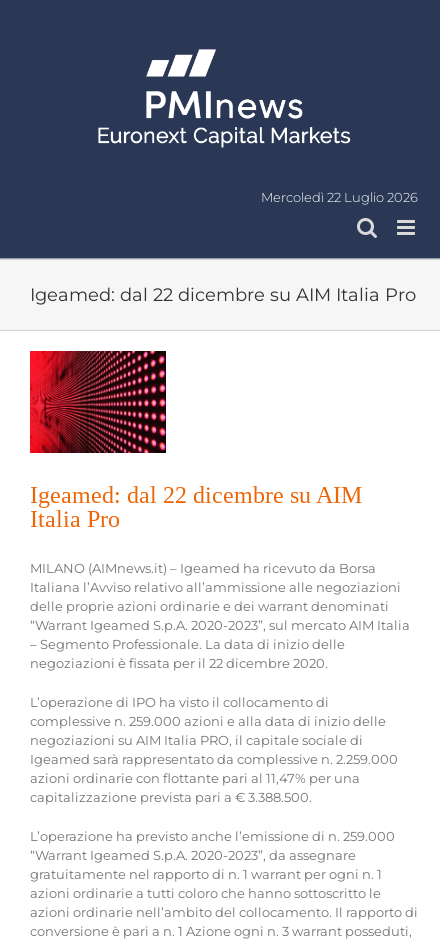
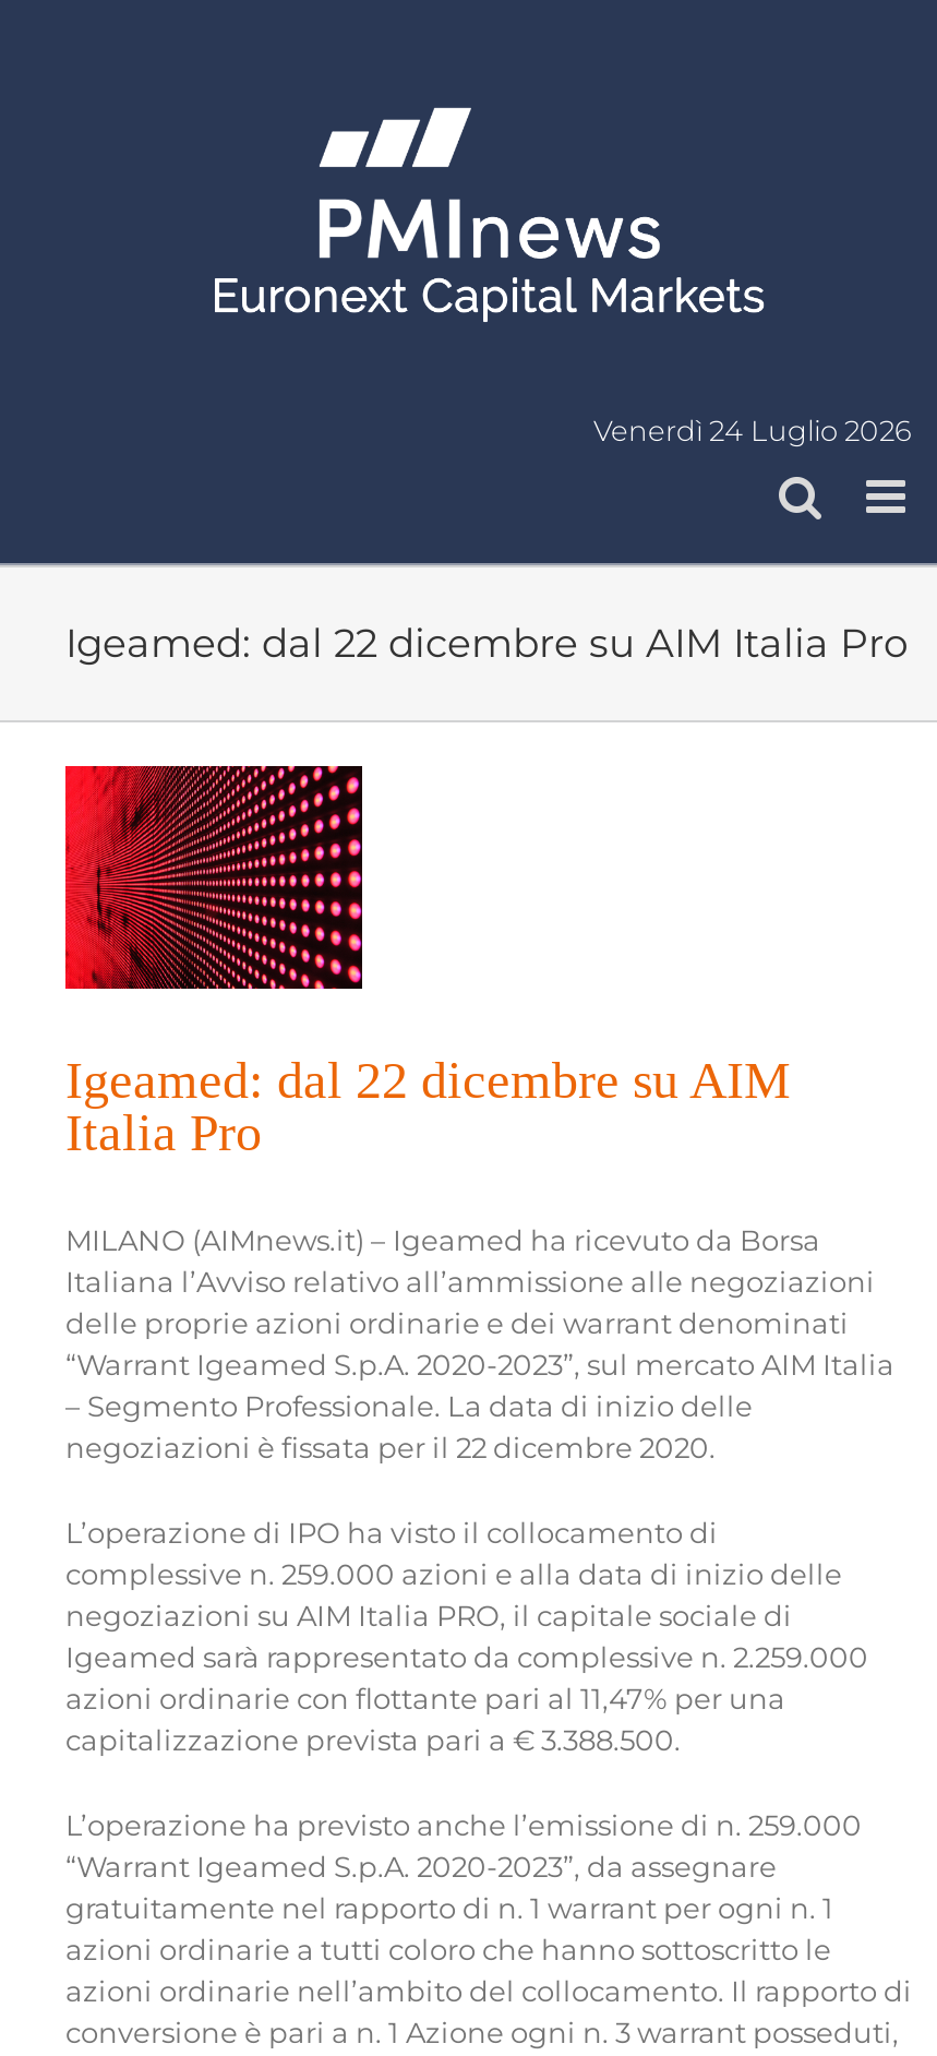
- Mercoledì 22 Luglio 2026
+ Venerdì 24 Luglio 2026
